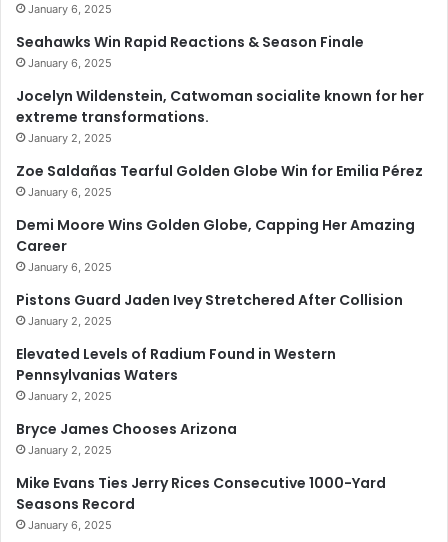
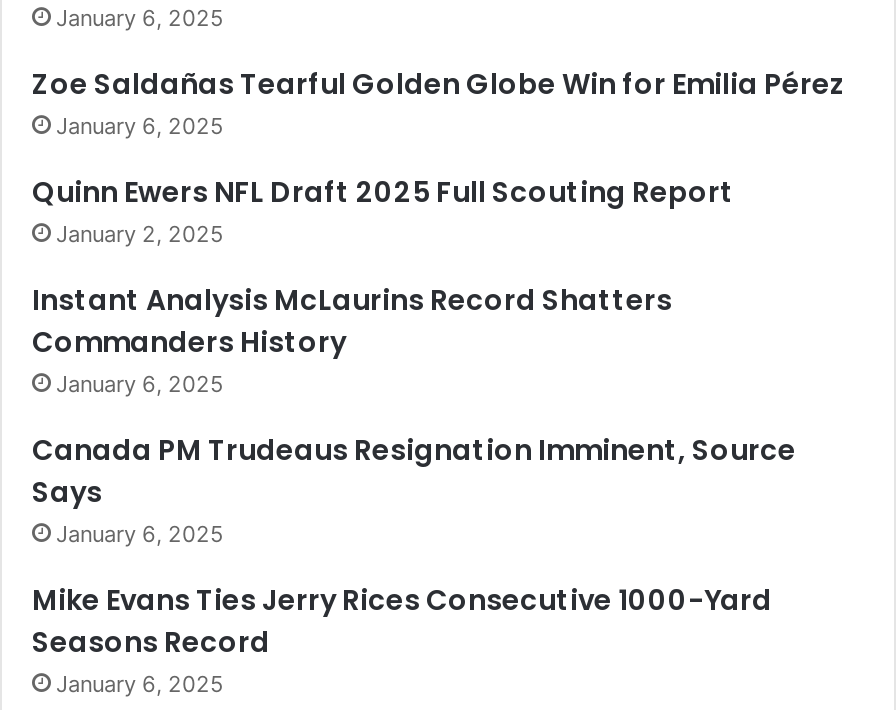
- Seahawks Win Rapid Reactions & Season Finale
- January 6, 2025
- Jocelyn Wildenstein, Catwoman socialite known for her
- extreme transformations.
- January 2, 2025

- Demi Moore Wins Golden Globe, Capping Her Amazing
- Career
+ Quinn Ewers NFL Draft 2025 Full Scouting Report
+ January 2, 2025
+ Instant Analysis McLaurins Record Shatters
+ Commanders History

- Pistons Guard Jaden Ivey Stretchered After Collision
- January 2, 2025
- Elevated Levels of Radium Found in Western
- Pennsylvanias Waters
- January 2, 2025
- Bryce James Chooses Arizona
- January 2, 2025
+ Canada PM Trudeaus Resignation Imminent, Source
+ Says
+ January 6, 2025
